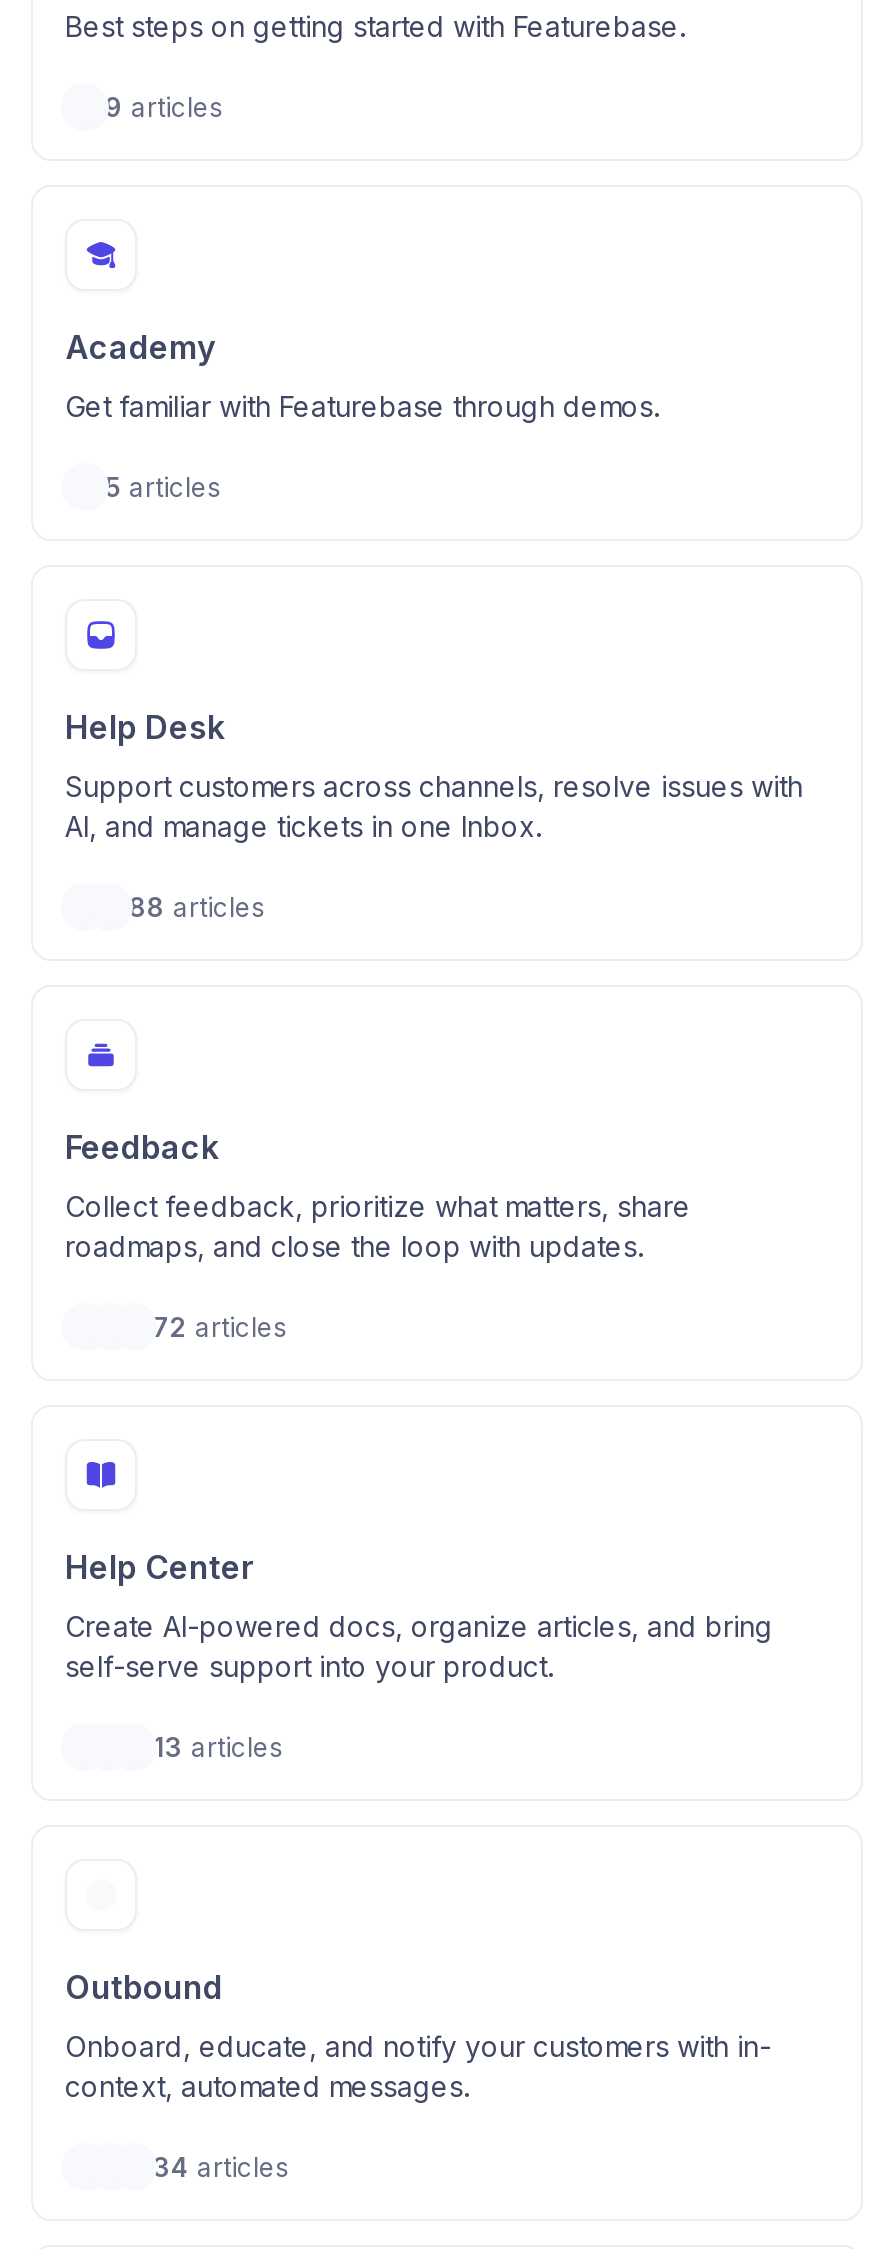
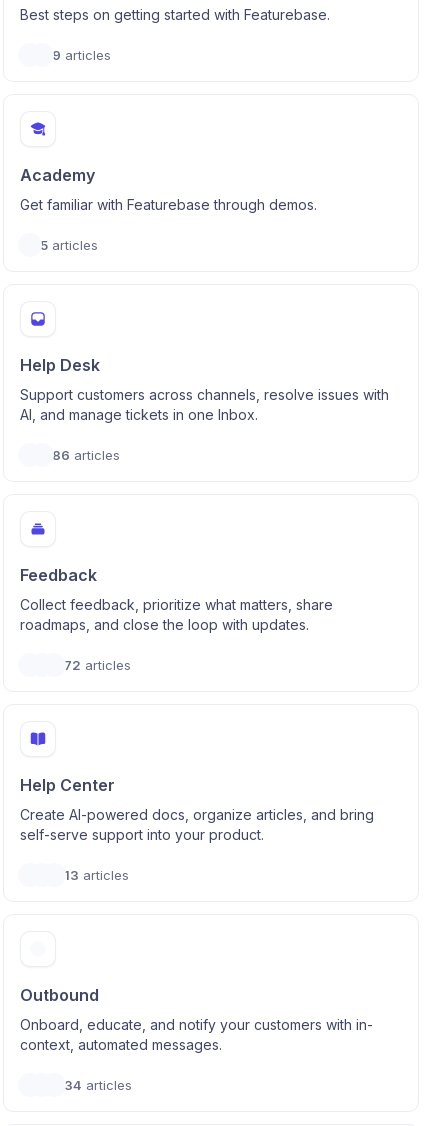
- 88 articles
+ 86 articles
